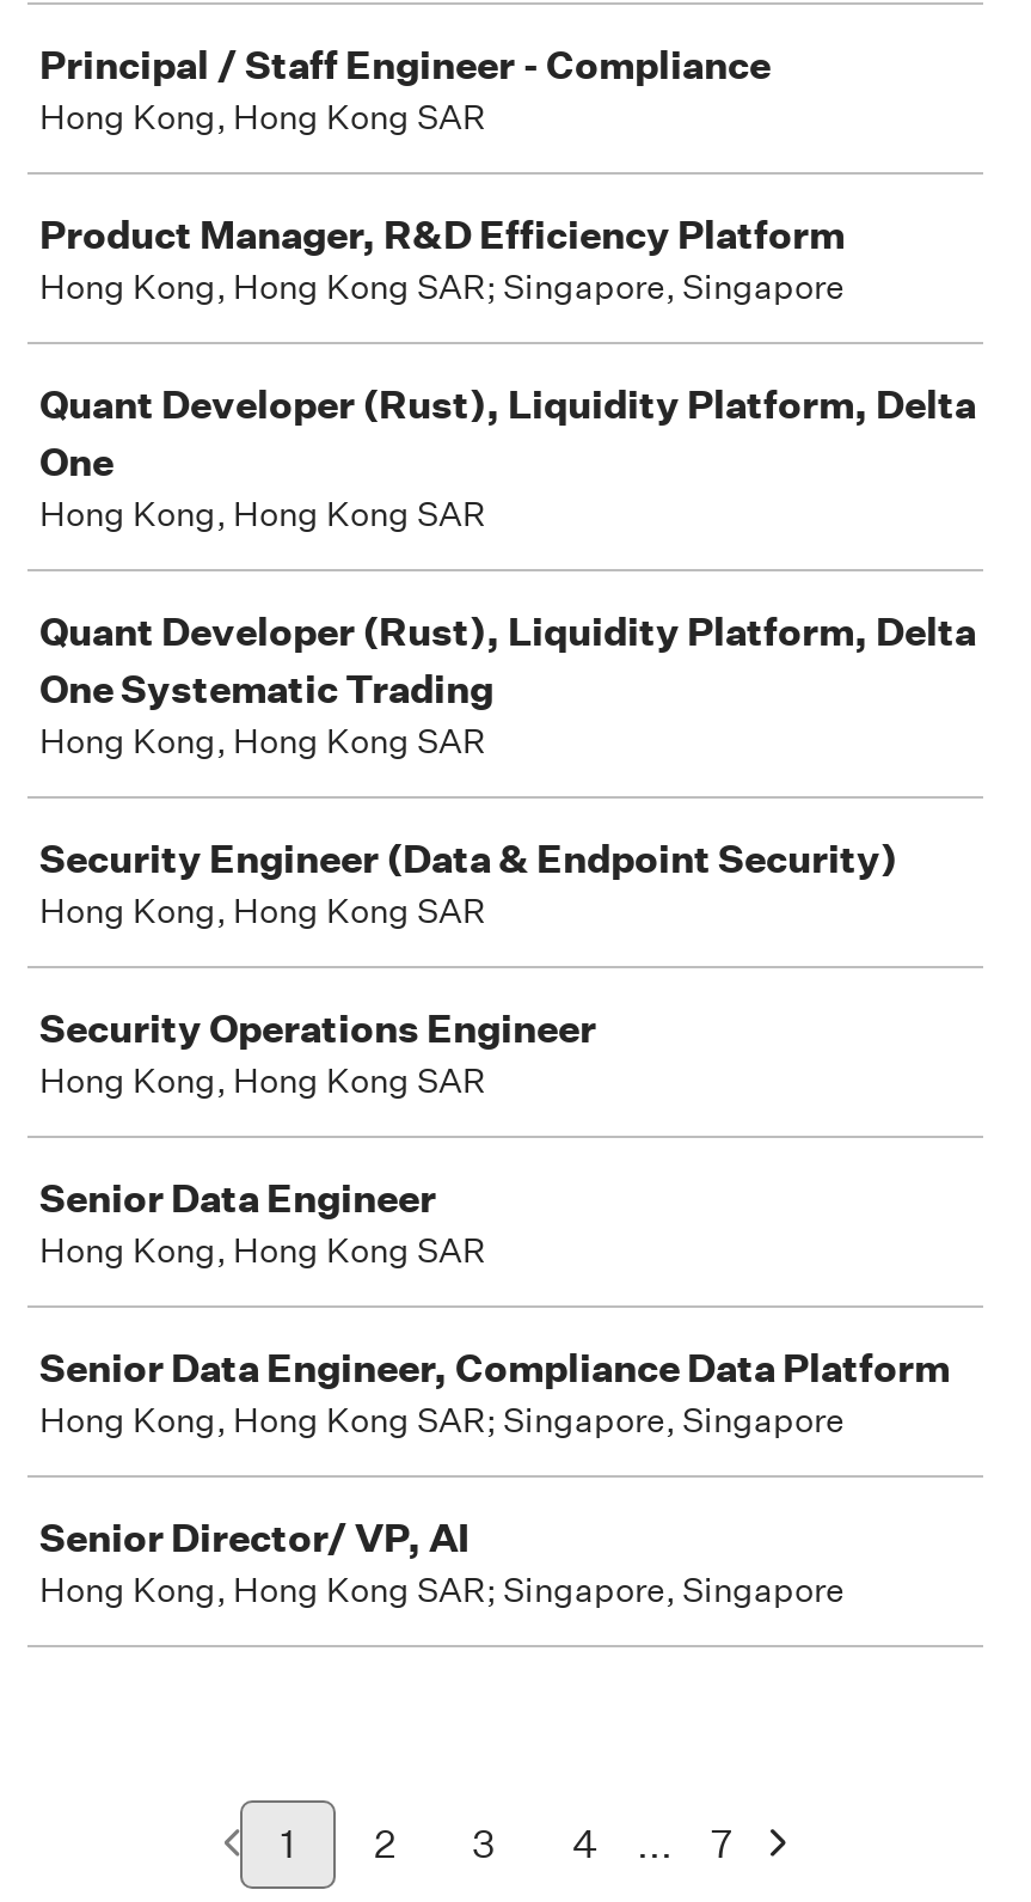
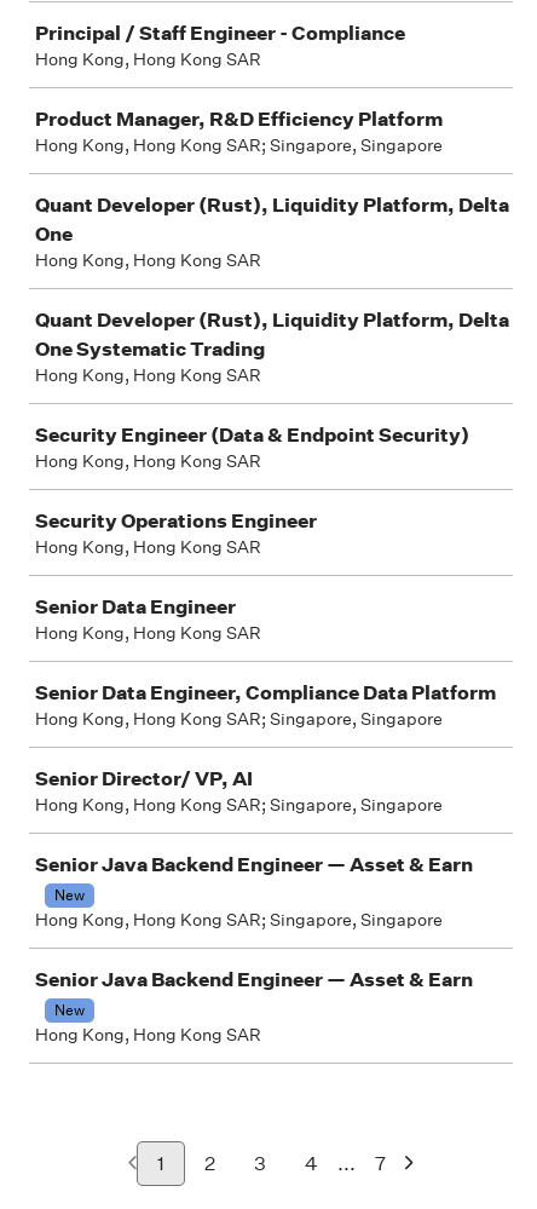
+ Senior Java Backend Engineer — Asset & Earn
+ New
+ Hong Kong, Hong Kong SAR; Singapore, Singapore
+ Senior Java Backend Engineer — Asset & Earn
+ New
+ Hong Kong, Hong Kong SAR
